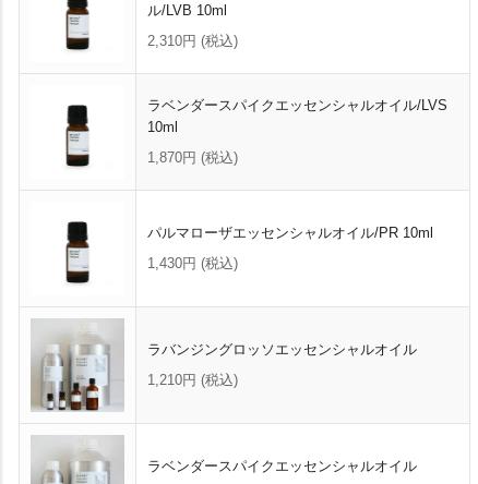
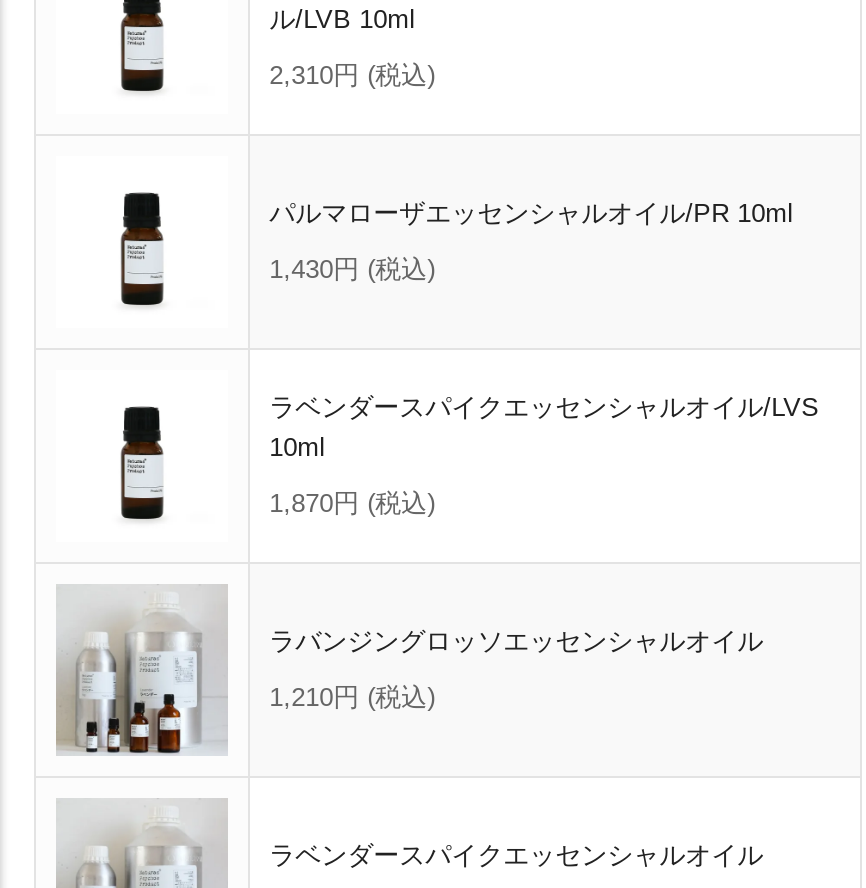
moved down: ラベンダースパイクエッセンシャルオイル/LVS | 10ml | 1,870円 (税込)

moved up: パルマローザエッセンシャルオイル/PR 10ml | 1,430円 (税込)
